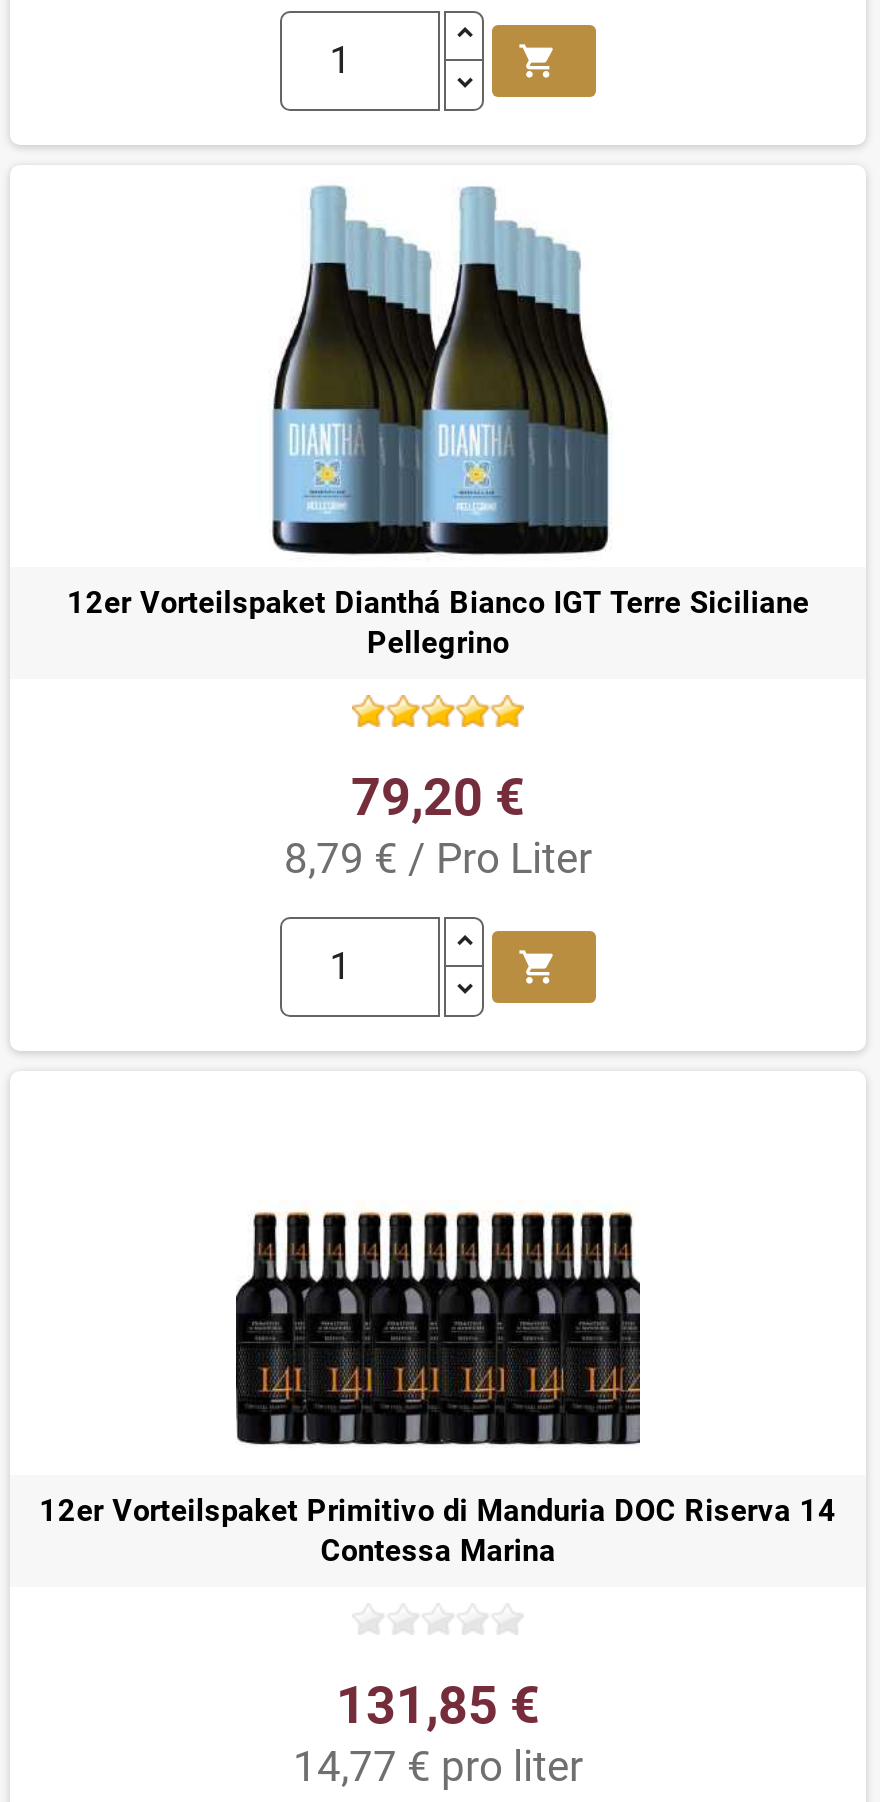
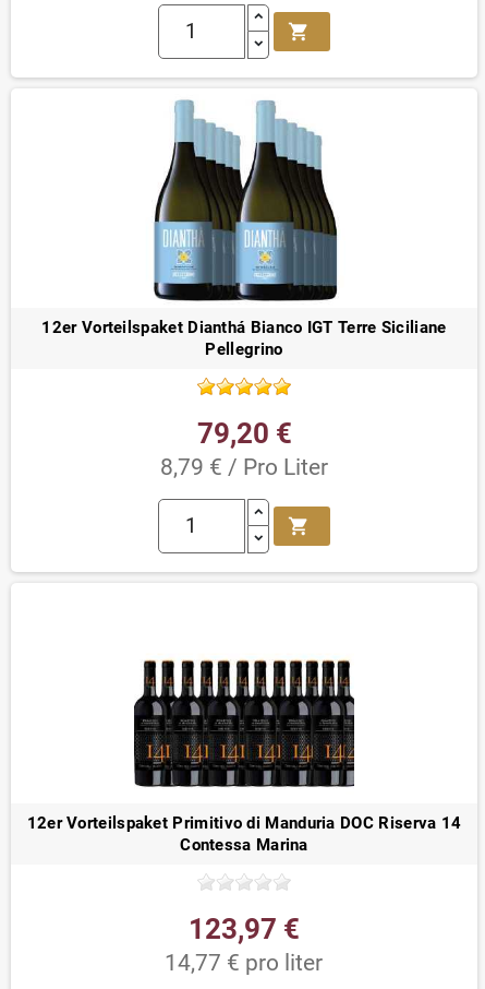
- 131,85 €
+ 123,97 €
